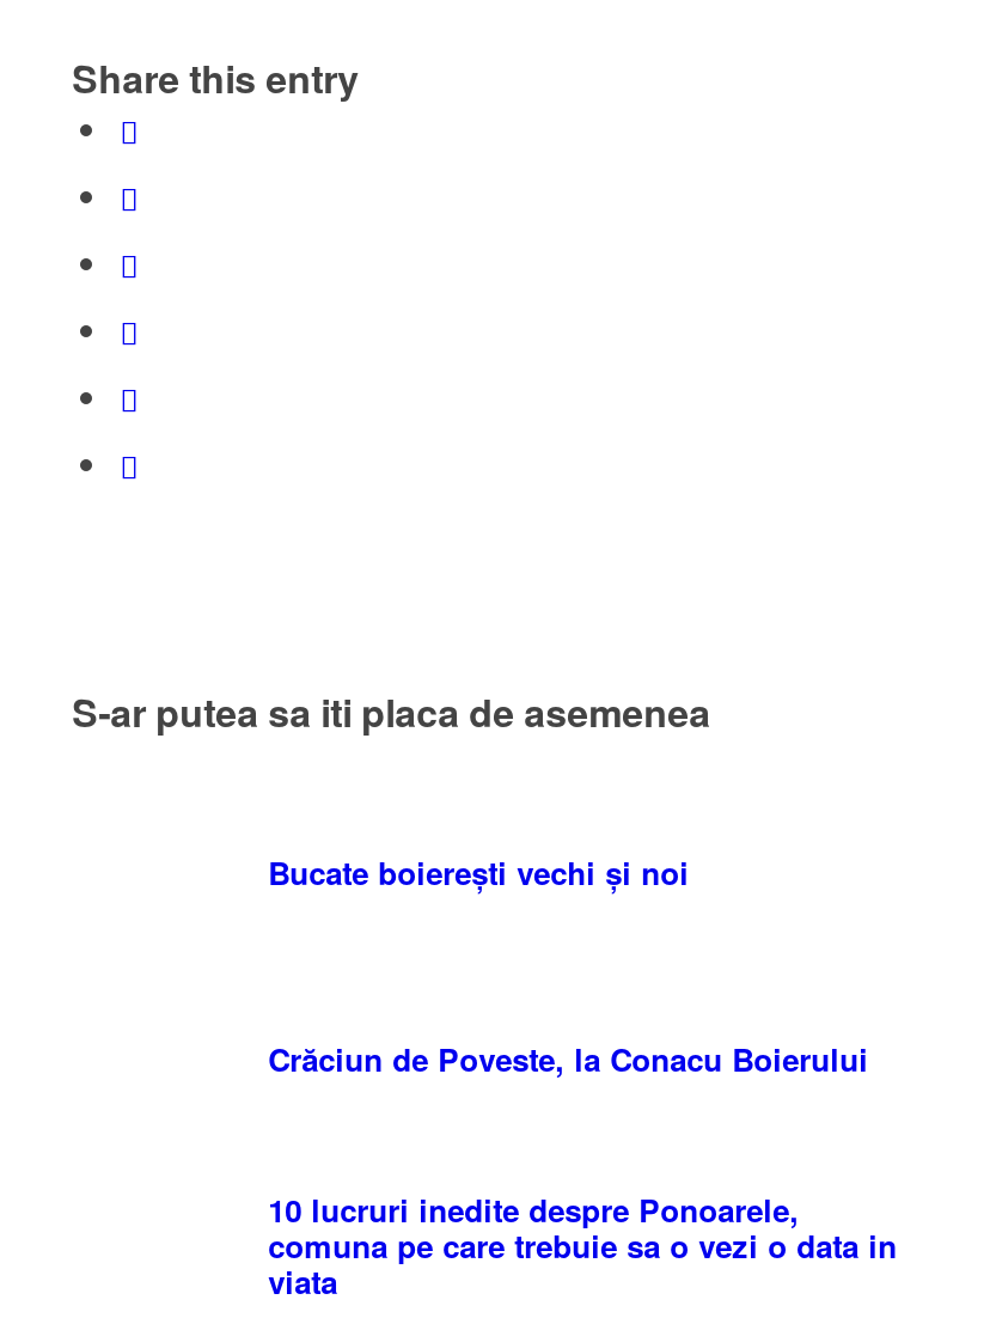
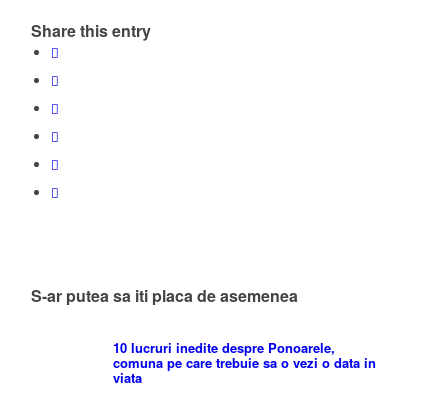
- Bucate boierești vechi și noi

- Crăciun de Poveste, la Conacu Boierului
